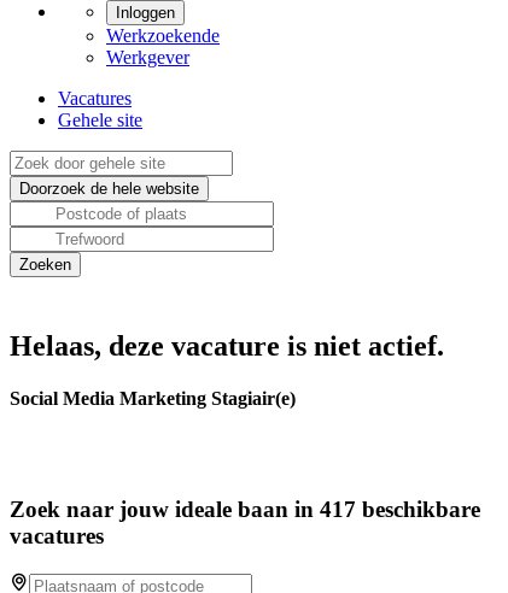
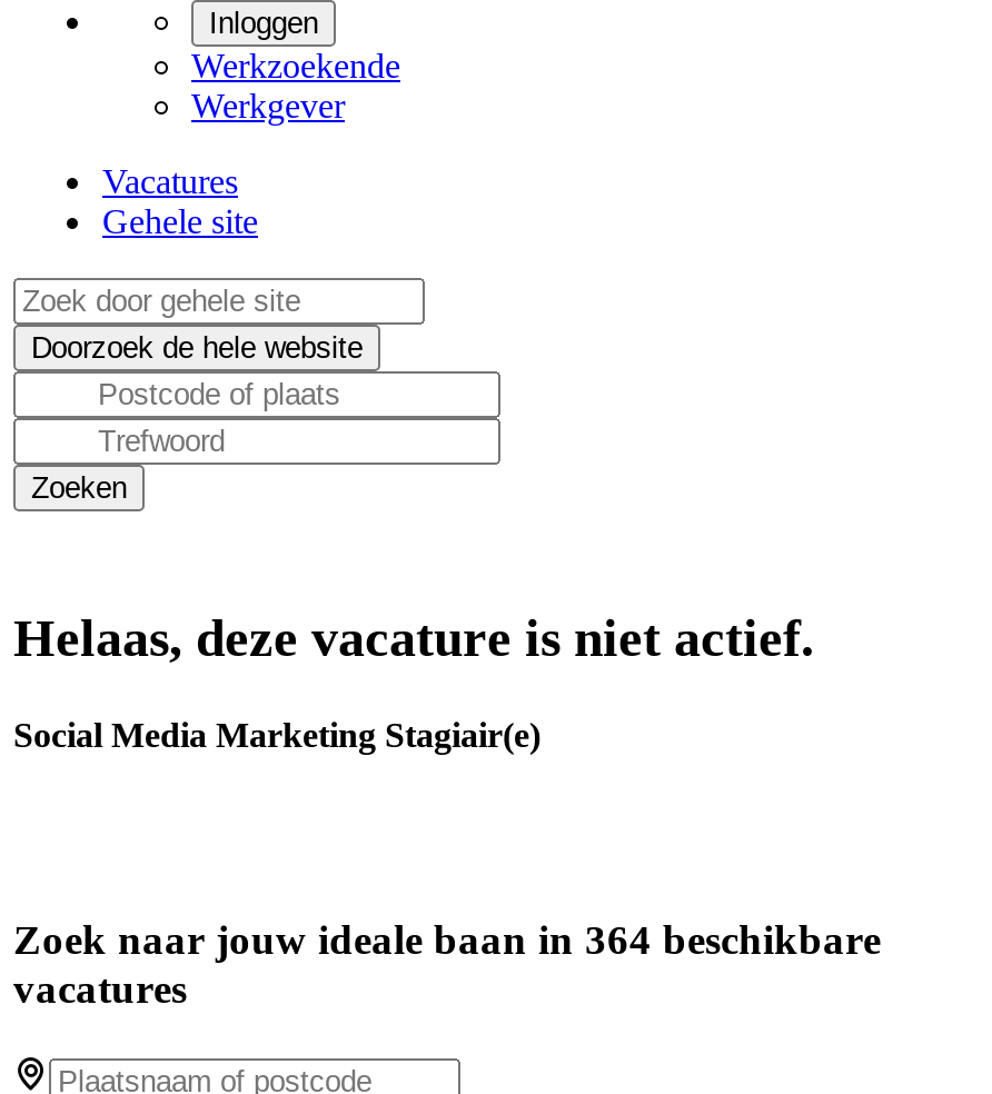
- Zoek naar jouw ideale baan in 417 beschikbare
+ Zoek naar jouw ideale baan in 364 beschikbare
